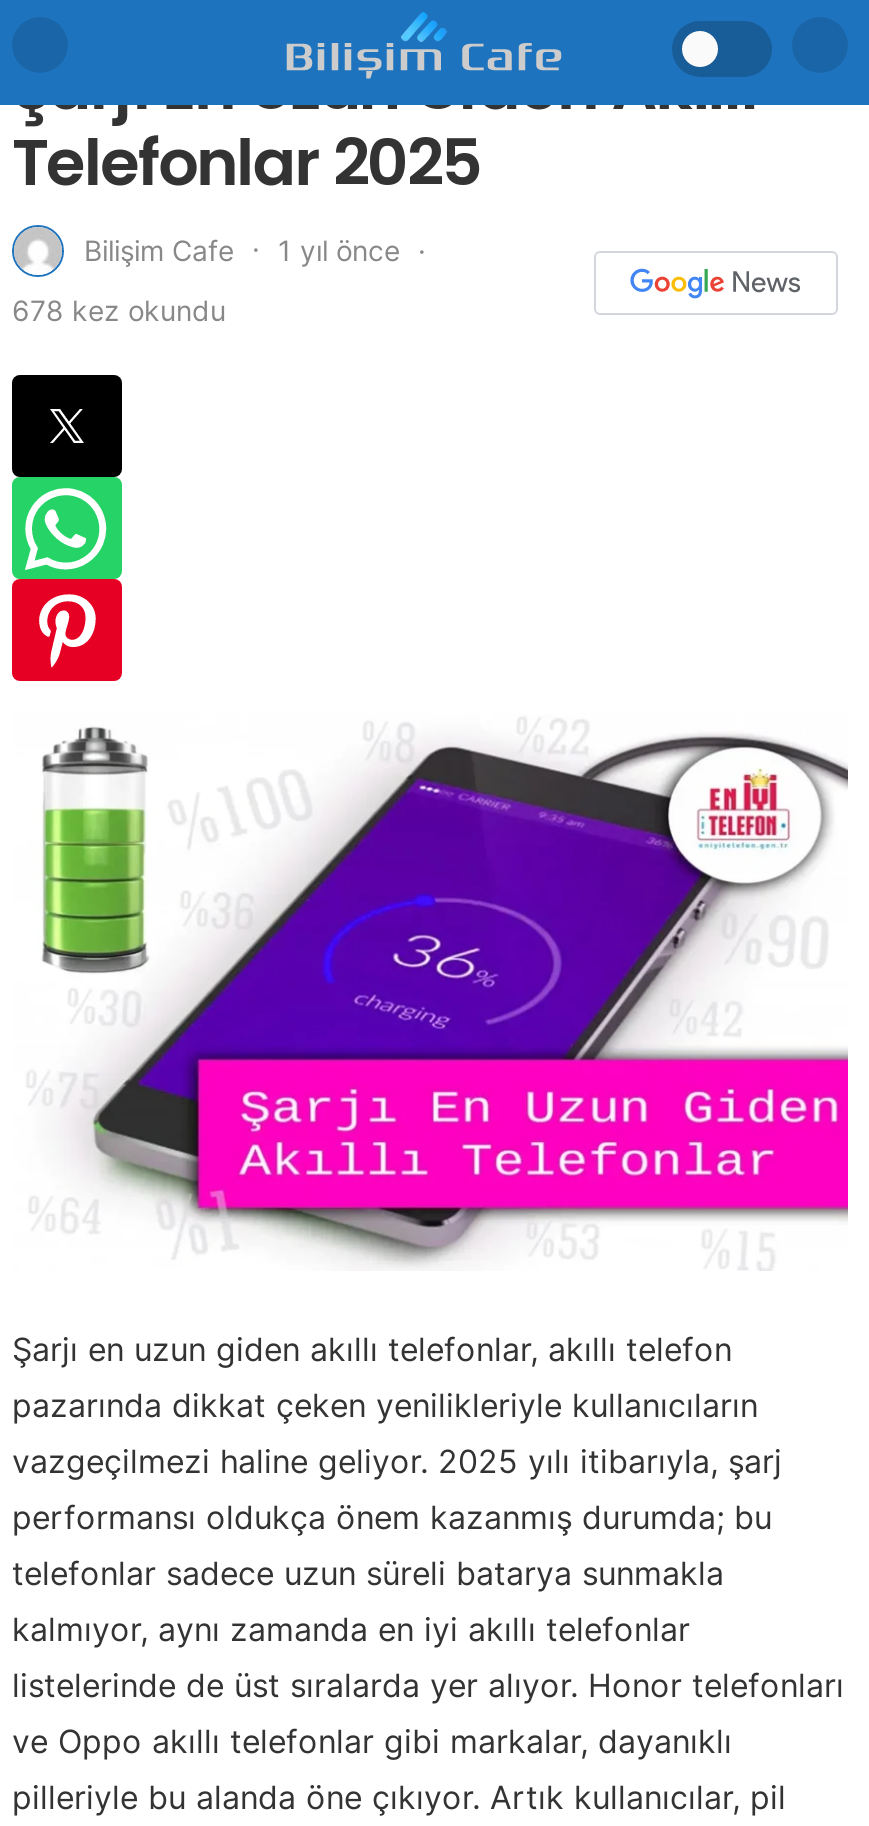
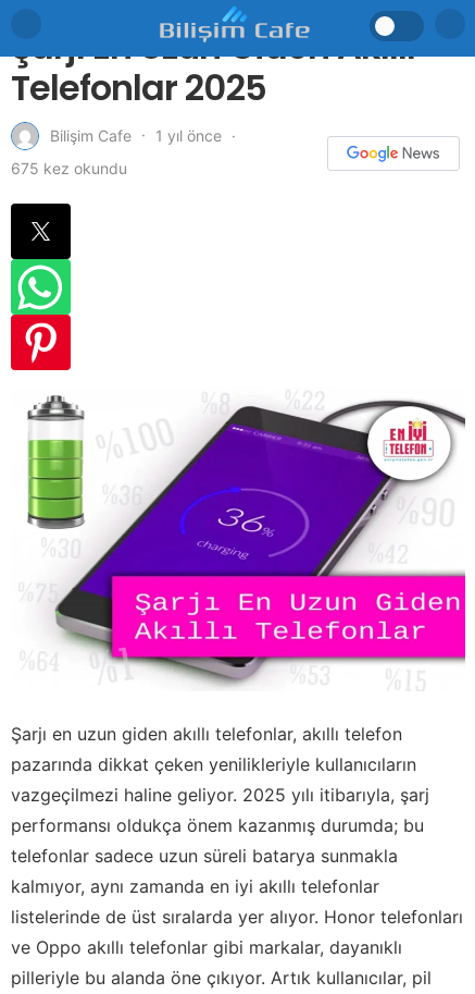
- 678 kez okundu
+ 675 kez okundu
